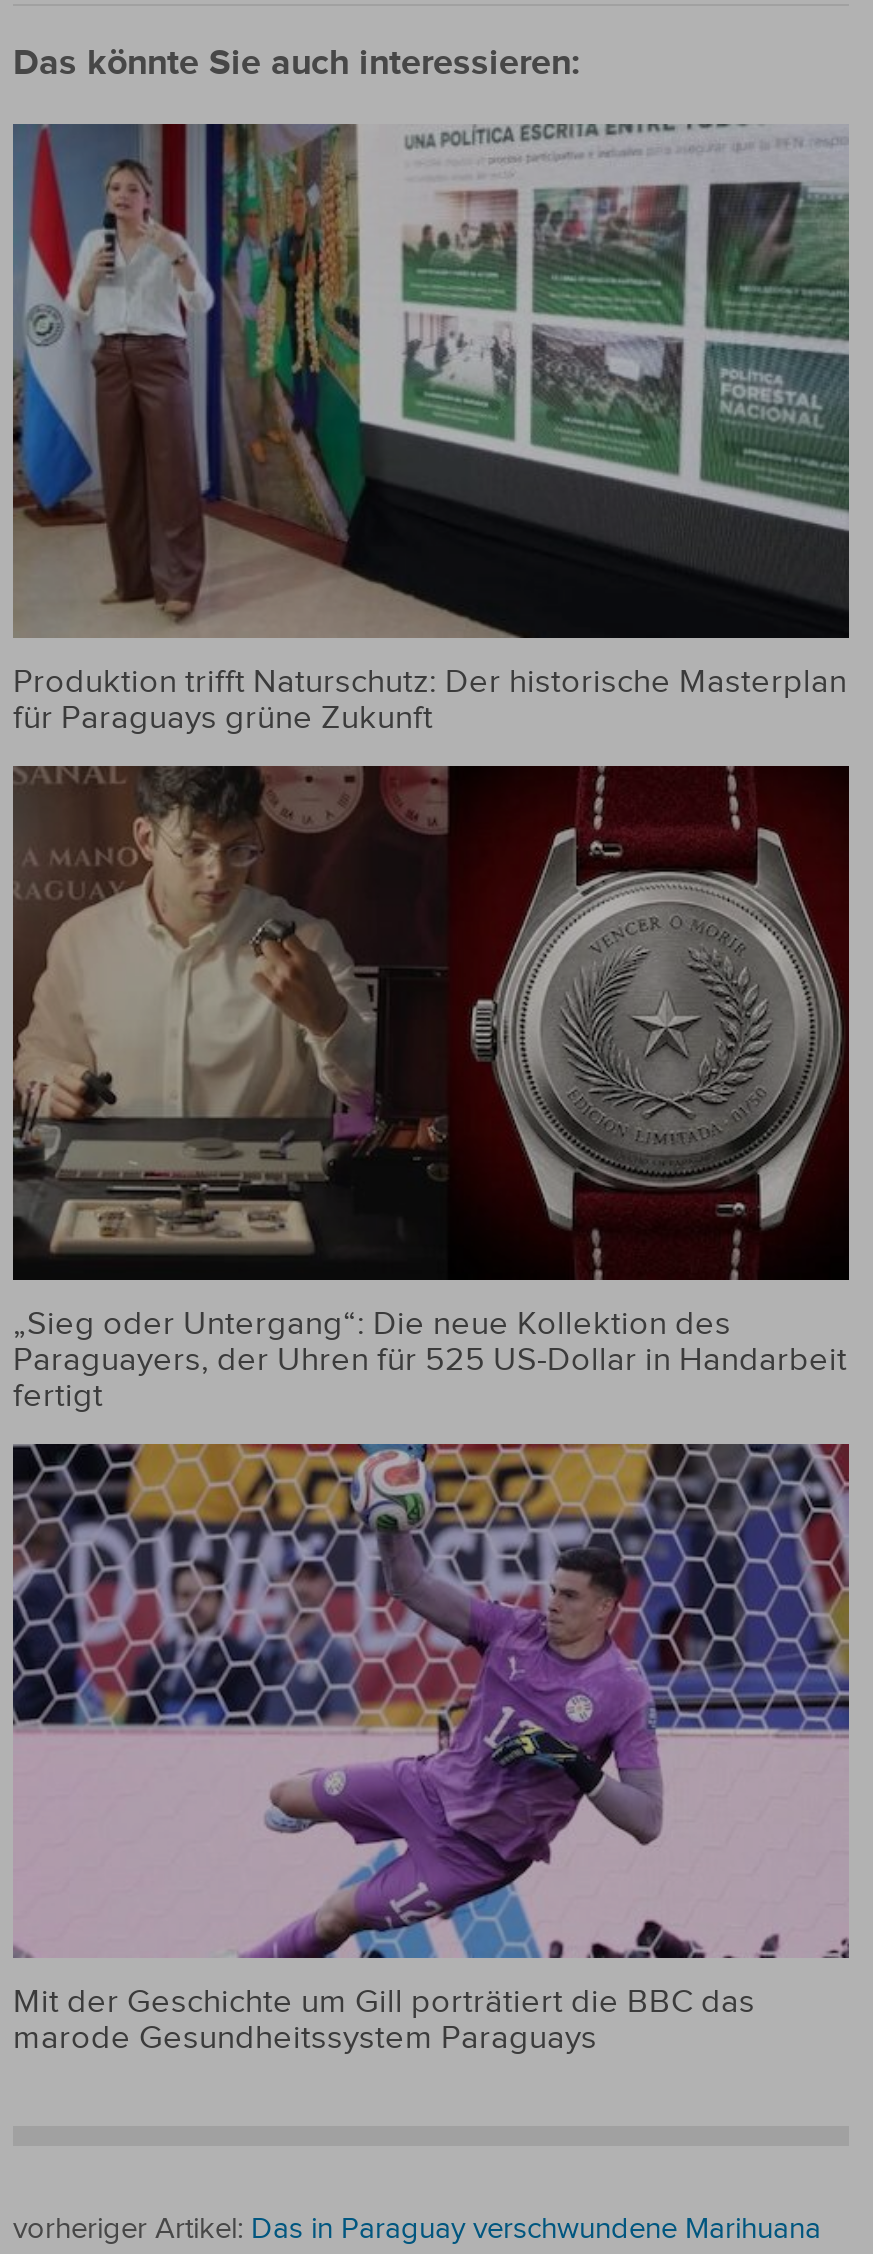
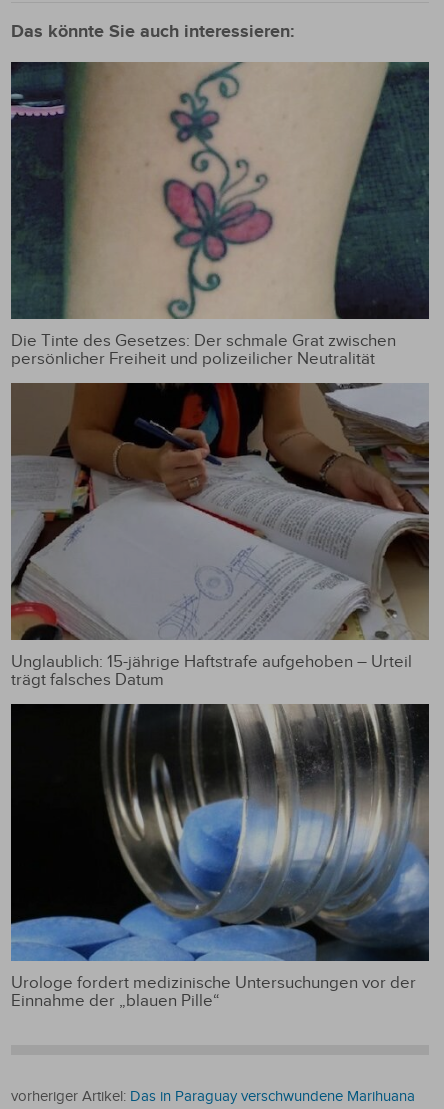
- [image]
- Produktion trifft Naturschutz: Der historische Masterplan
- für Paraguays grüne Zukunft
+ [image]
+ Die Tinte des Gesetzes: Der schmale Grat zwischen
+ persönlicher Freiheit und polizeilicher Neutralität

- [image]
- „Sieg oder Untergang“: Die neue Kollektion des
- Paraguayers, der Uhren für 525 US-Dollar in Handarbeit
- fertigt
+ [image]
+ Unglaublich: 15-jährige Haftstrafe aufgehoben – Urteil
+ trägt falsches Datum

- [image]
- Mit der Geschichte um Gill porträtiert die BBC das
- marode Gesundheitssystem Paraguays
+ [image]
+ Urologe fordert medizinische Untersuchungen vor der
+ Einnahme der „blauen Pille“
